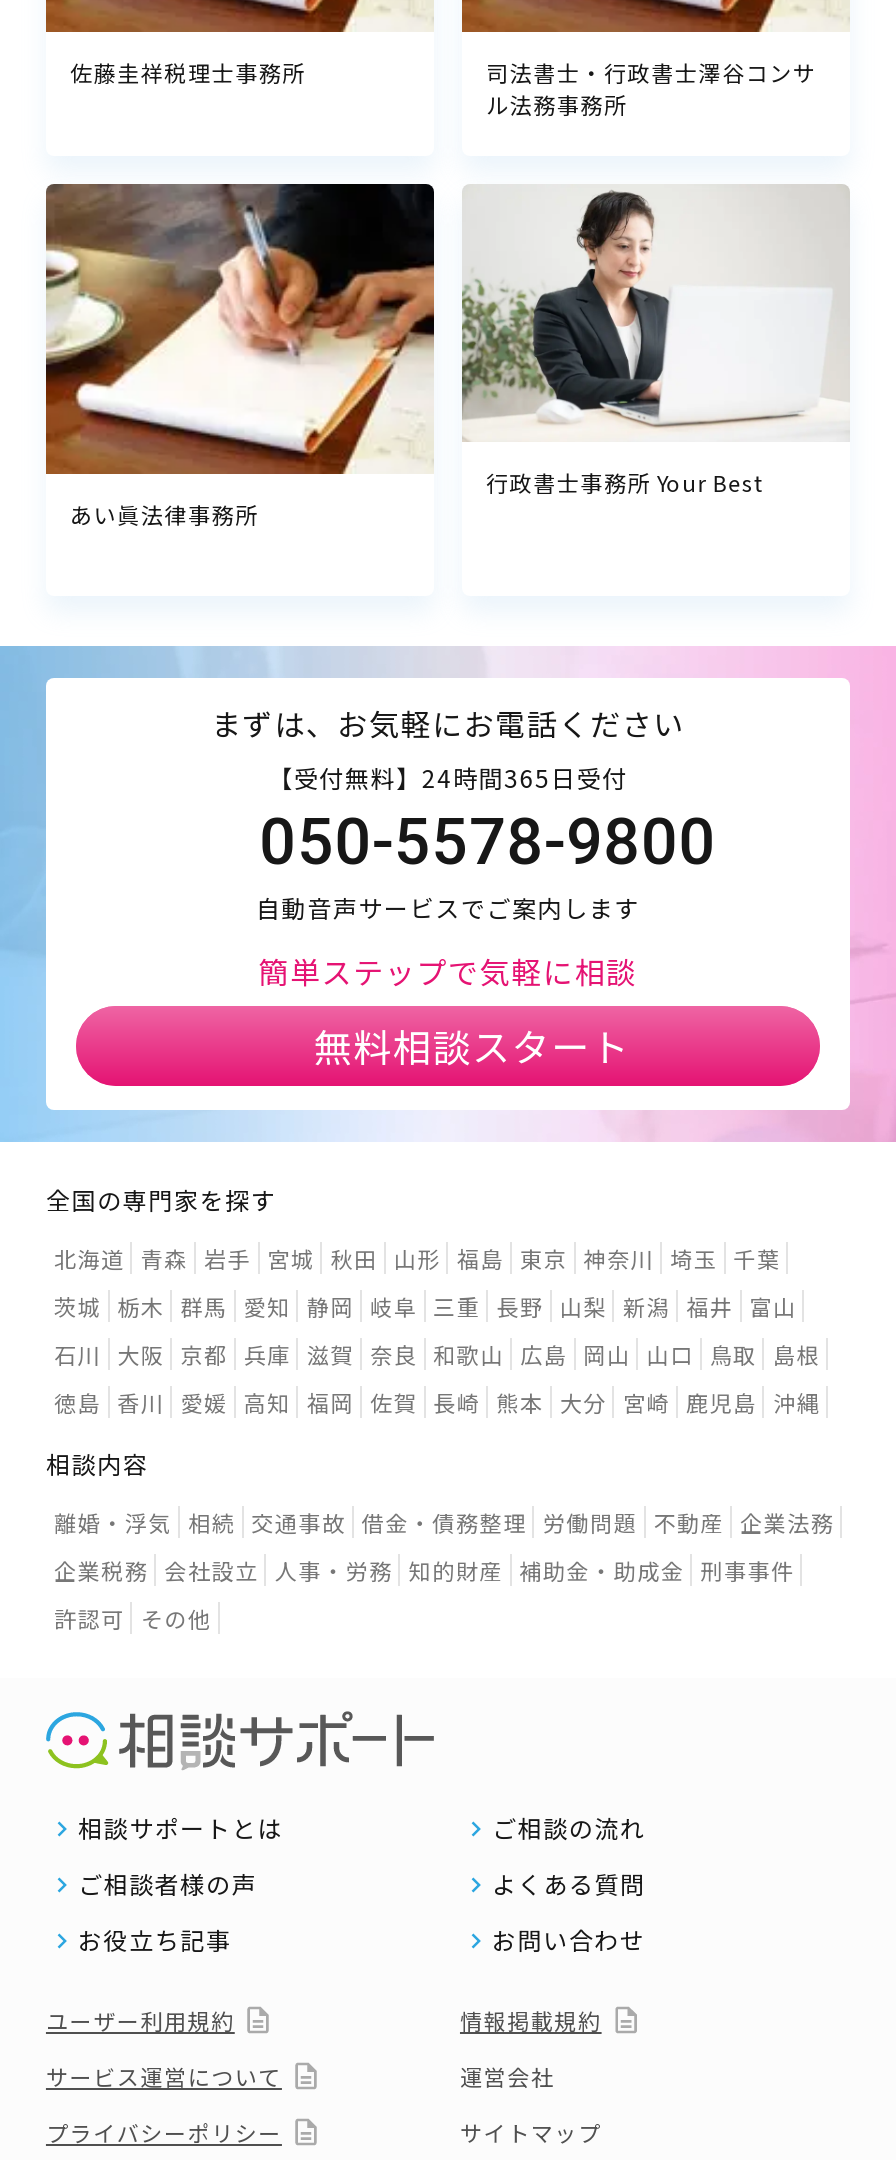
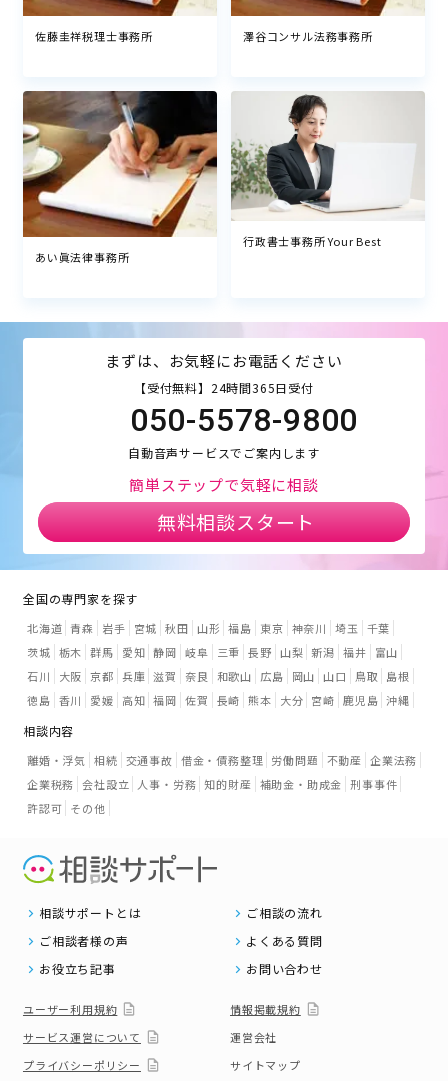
- 司法書士・行政書士澤谷コンサ
- ル法務事務所
+ 澤谷コンサル法務事務所
